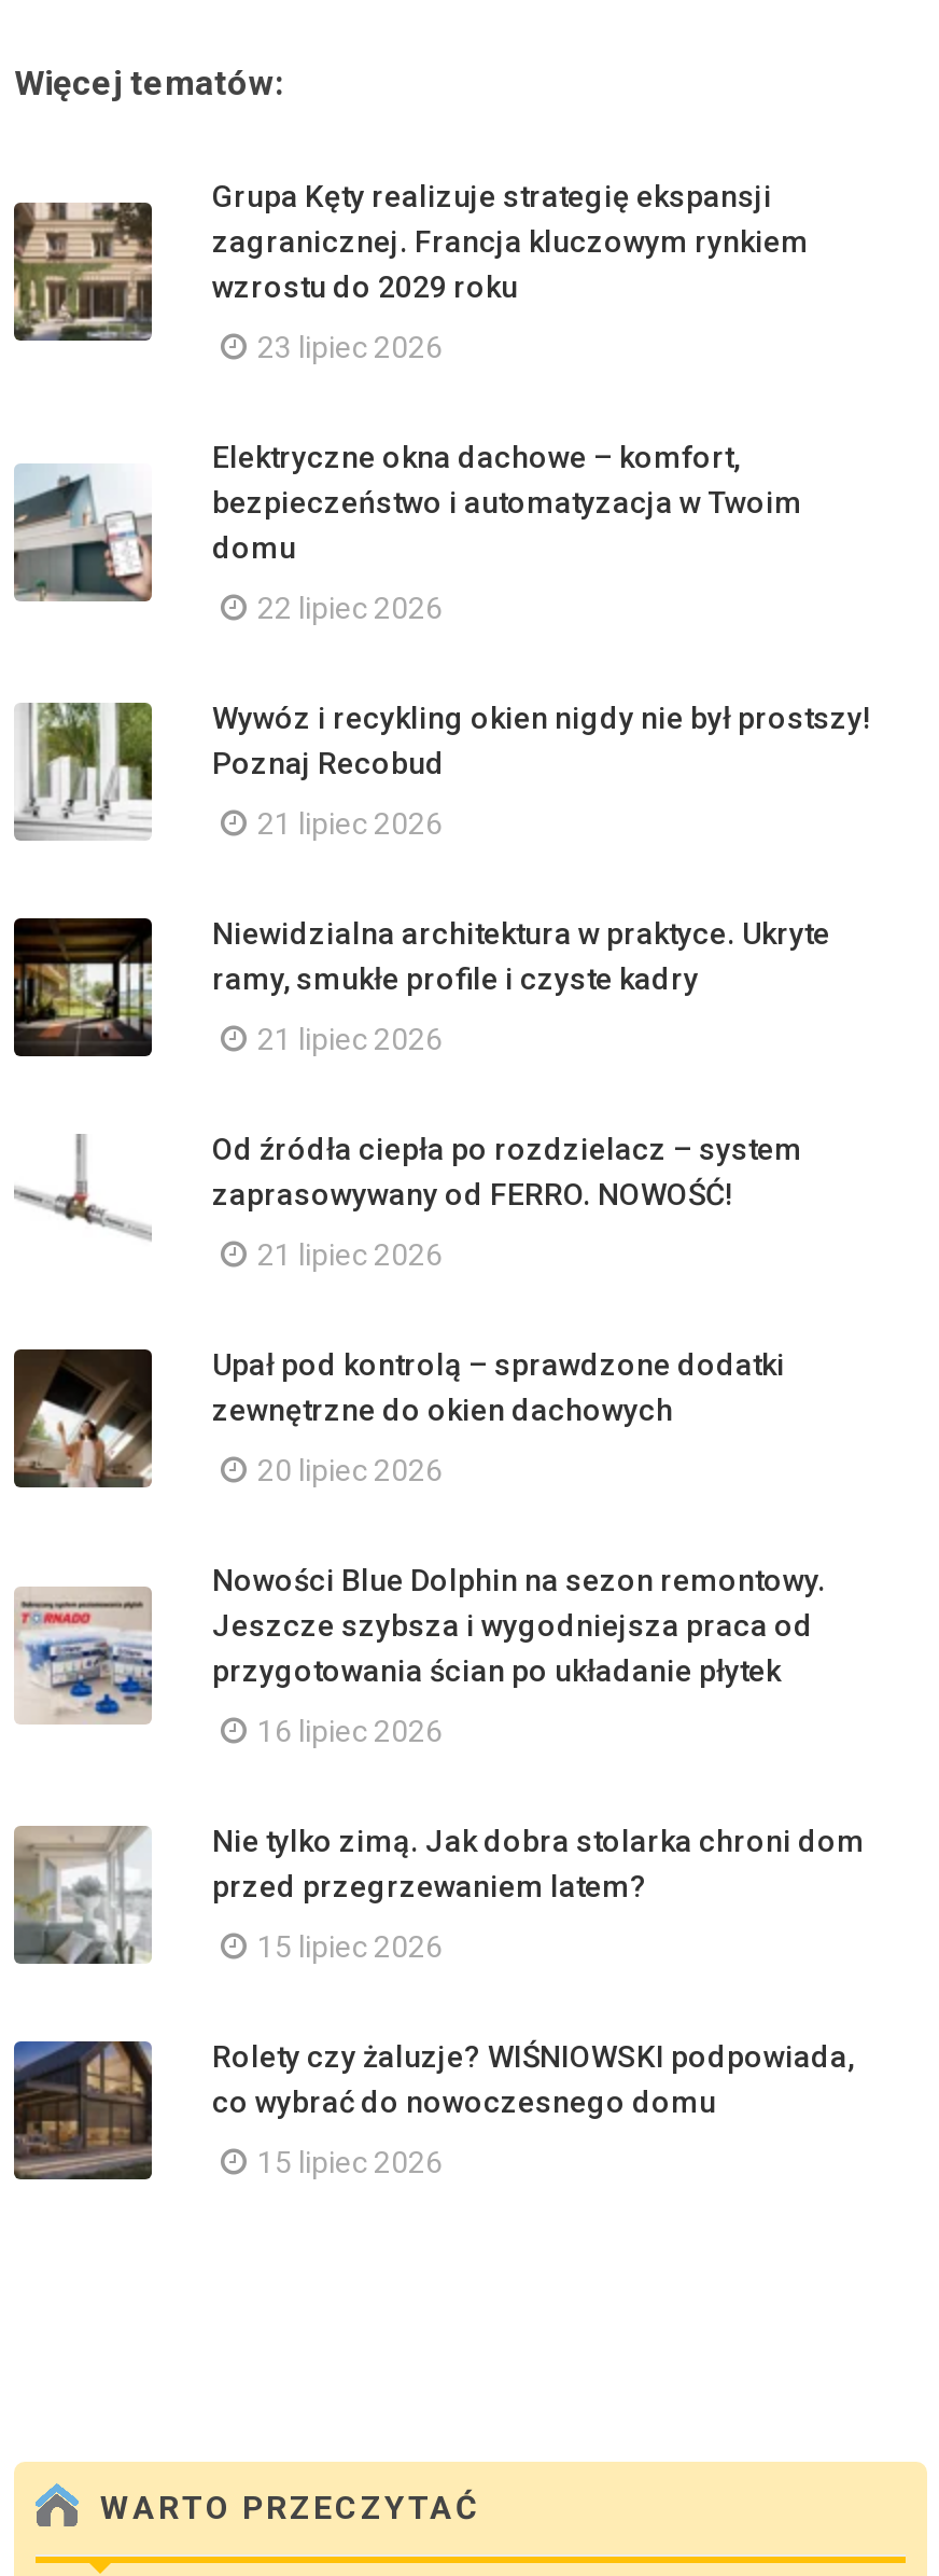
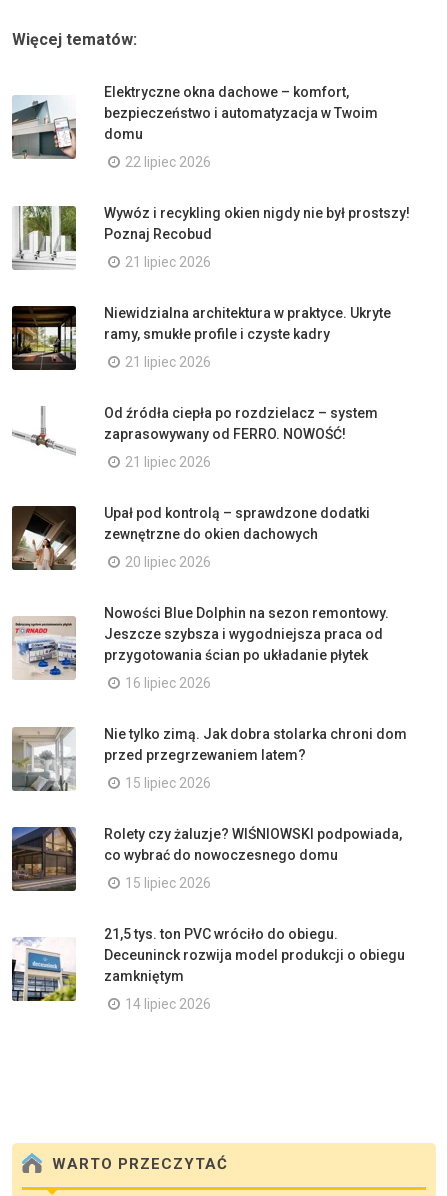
- [image]
- Grupa Kęty realizuje strategię ekspansji
- zagranicznej. Francja kluczowym rynkiem
- wzrostu do 2029 roku
- 23 lipiec 2026

moved up: [image] | Elektryczne okna dachowe – komfort, | bezpieczeństwo i automatyzacja w Twoim | ... | co wybrać do nowoczesnego domu | 15 lipiec 2026

+ [image]
+ 21,5 tys. ton PVC wróciło do obiegu.
+ Deceuninck rozwija model produkcji o obiegu
+ zamkniętym
+ 14 lipiec 2026
